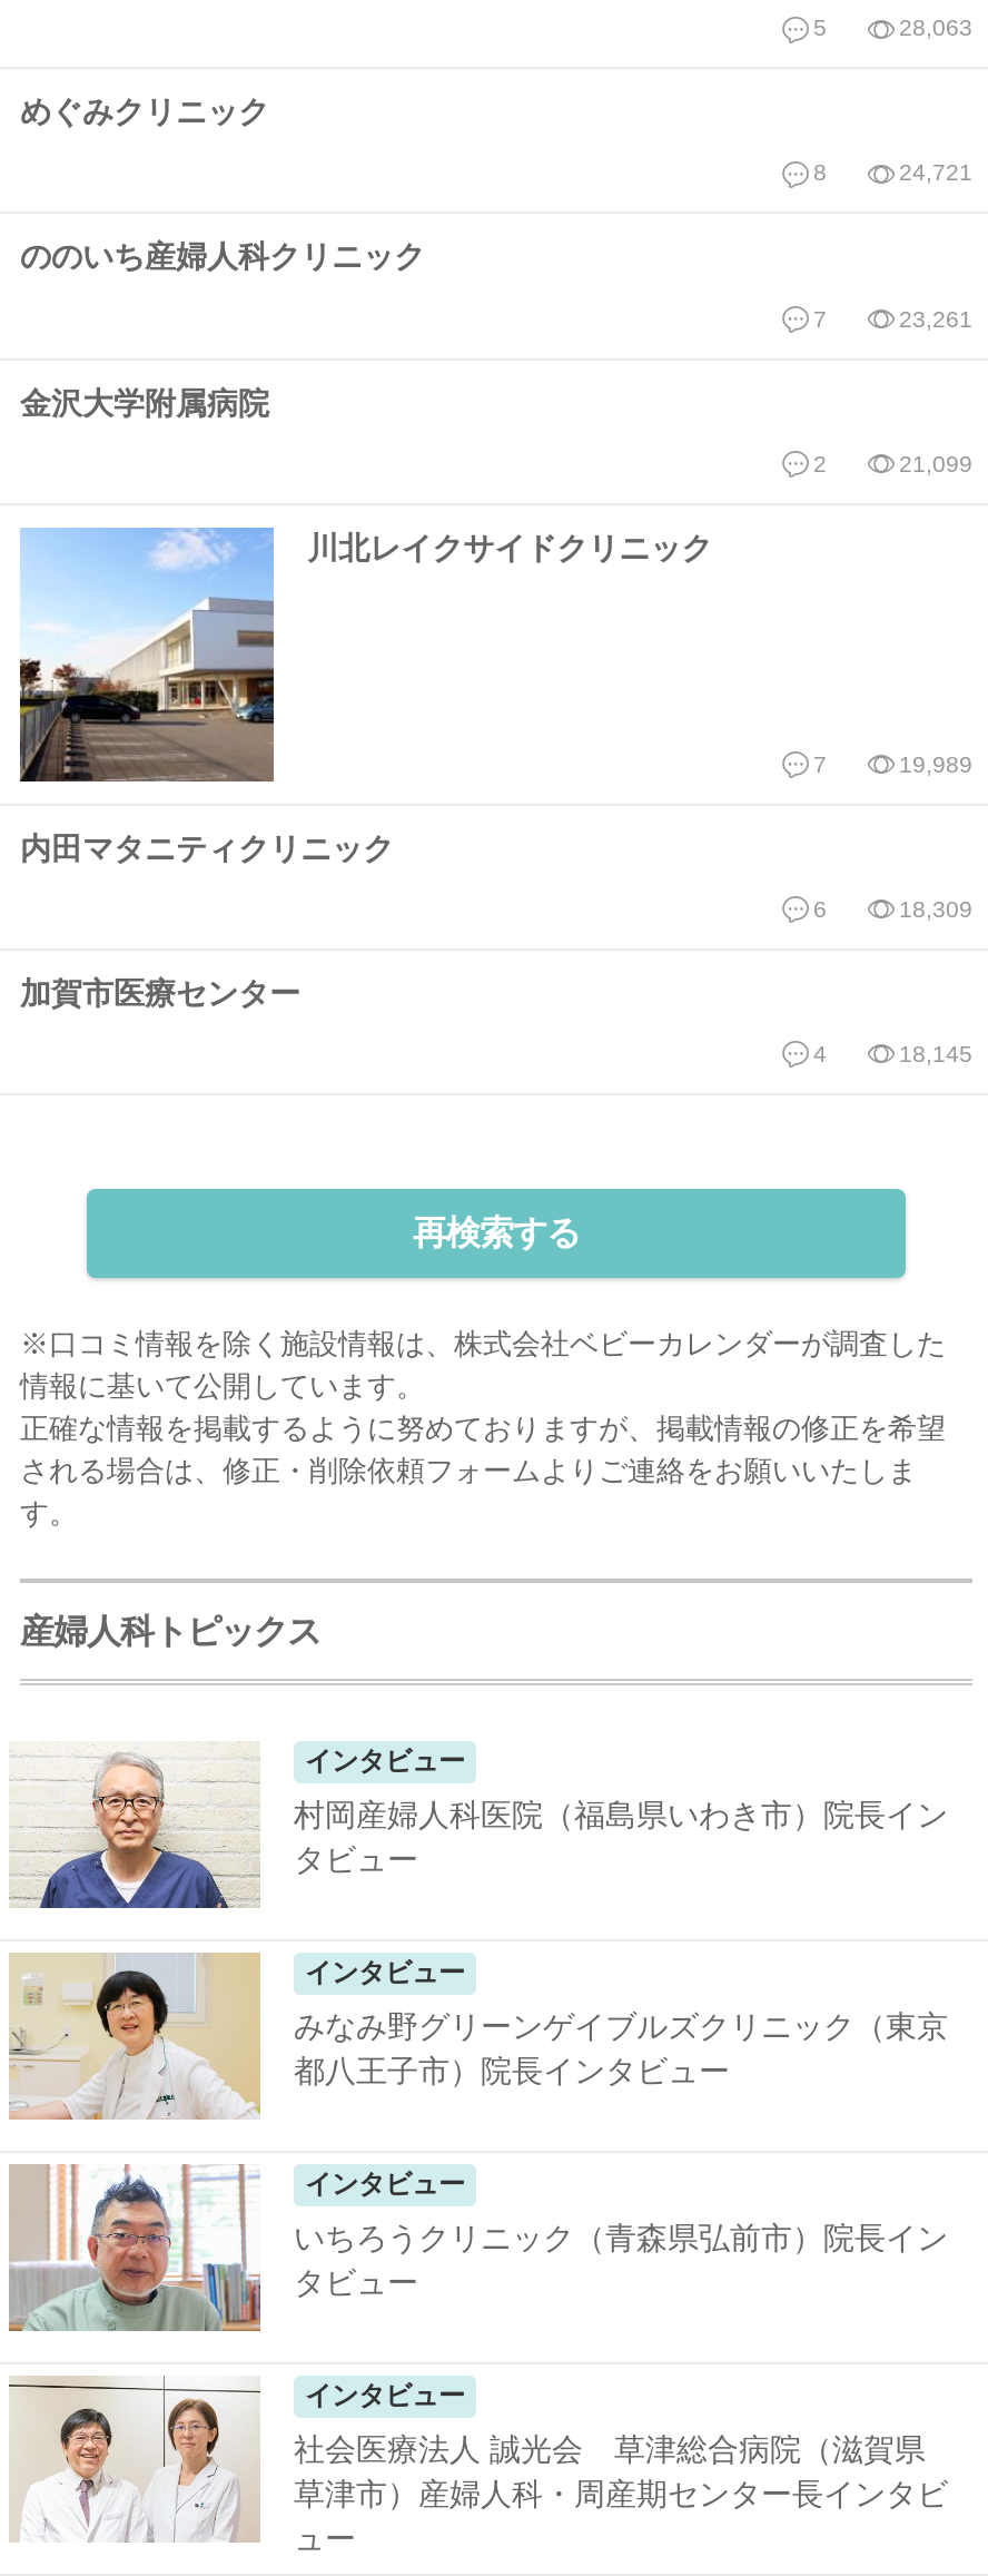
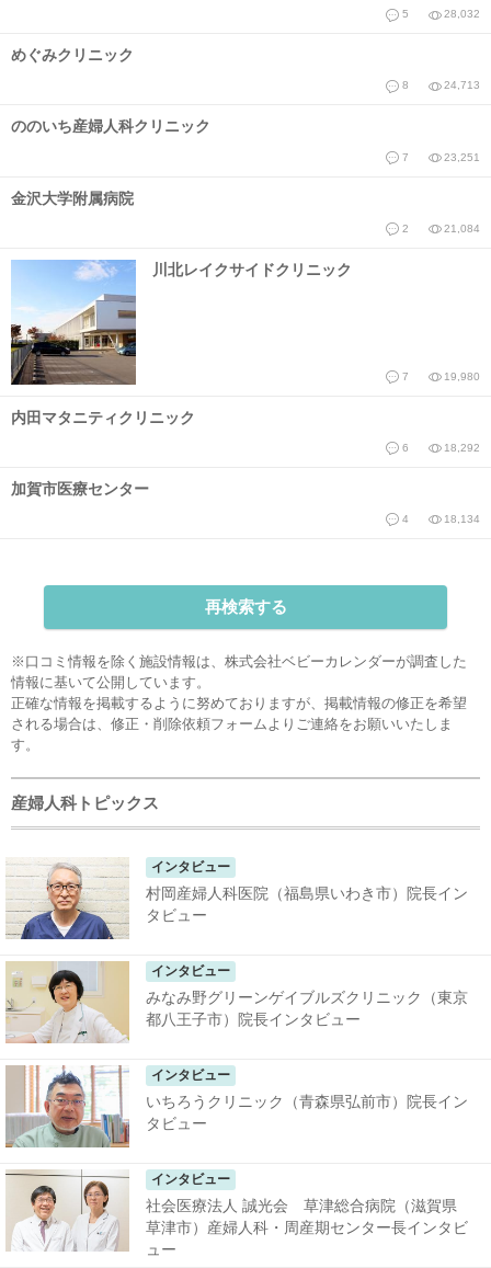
- 28,063
+ 28,032

- 24,721
+ 24,713

- 23,261
+ 23,251

- 21,099
+ 21,084

- 19,989
+ 19,980

- 18,309
+ 18,292

- 18,145
+ 18,134
